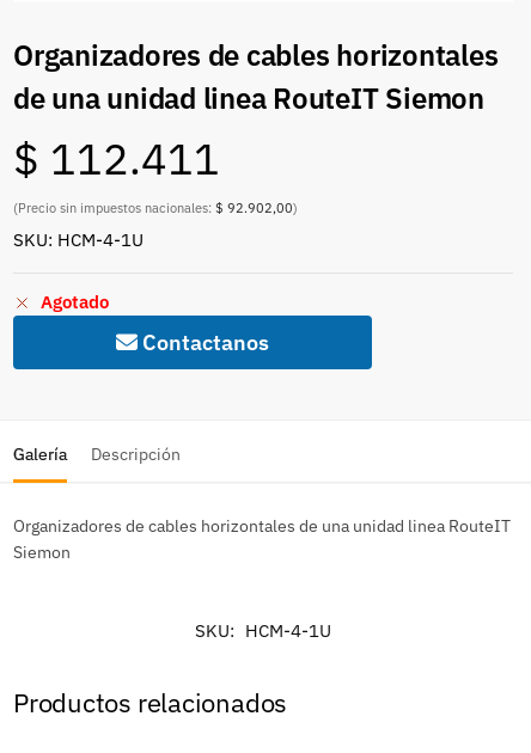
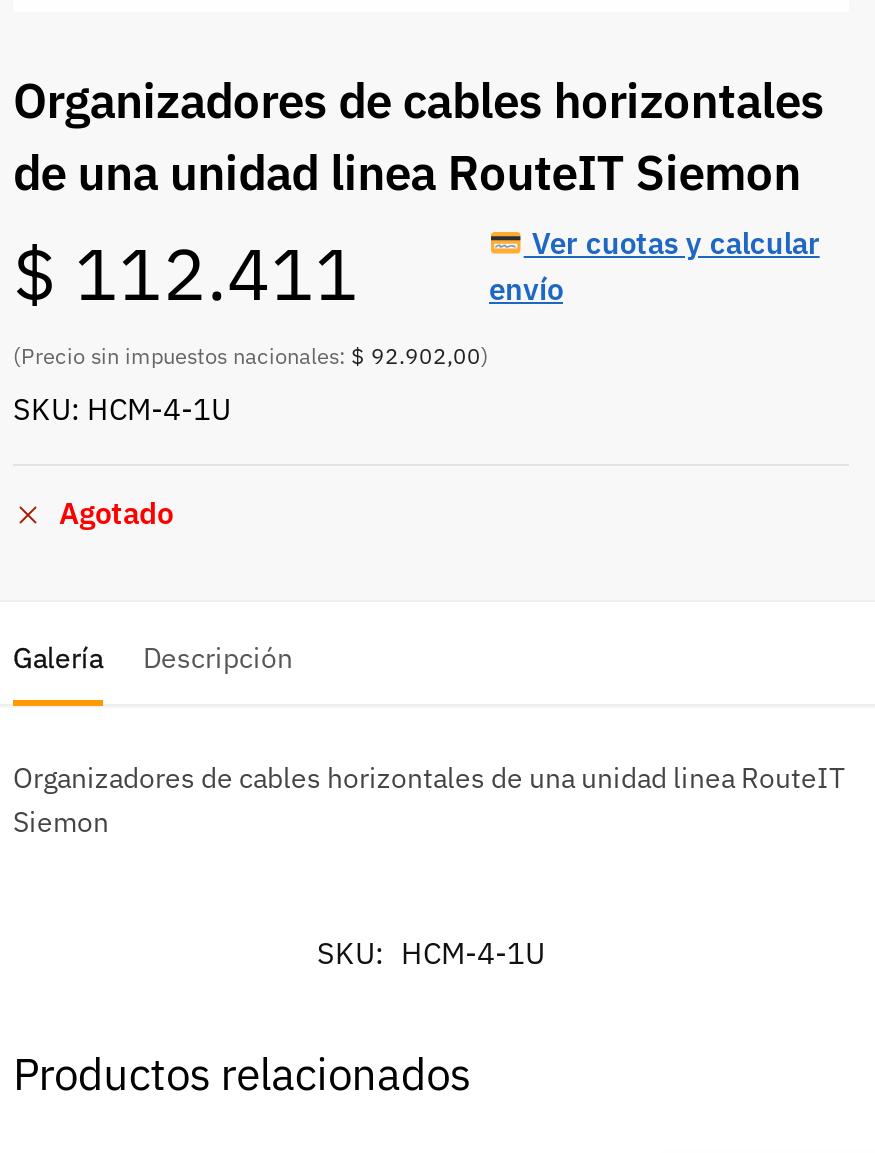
+ Ver cuotas y calcular
+ envío

- Contactanos
